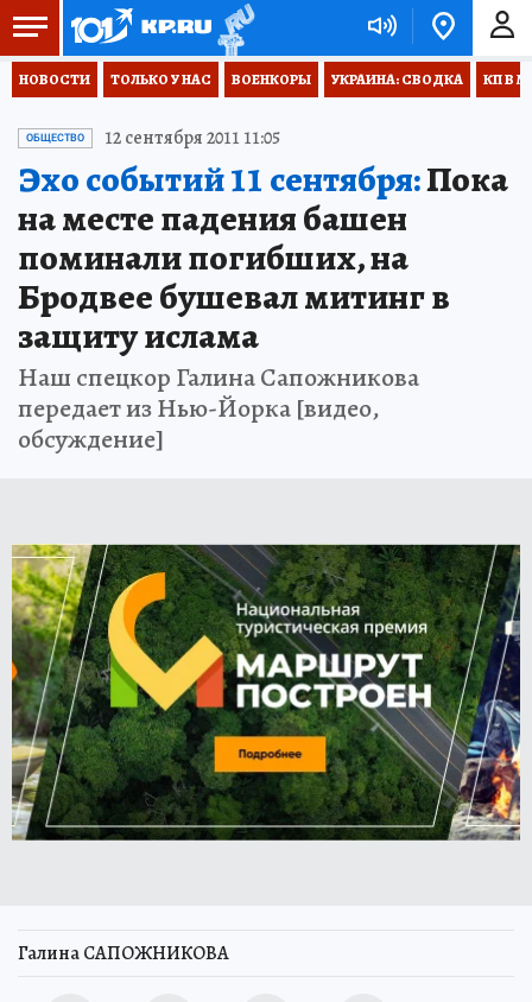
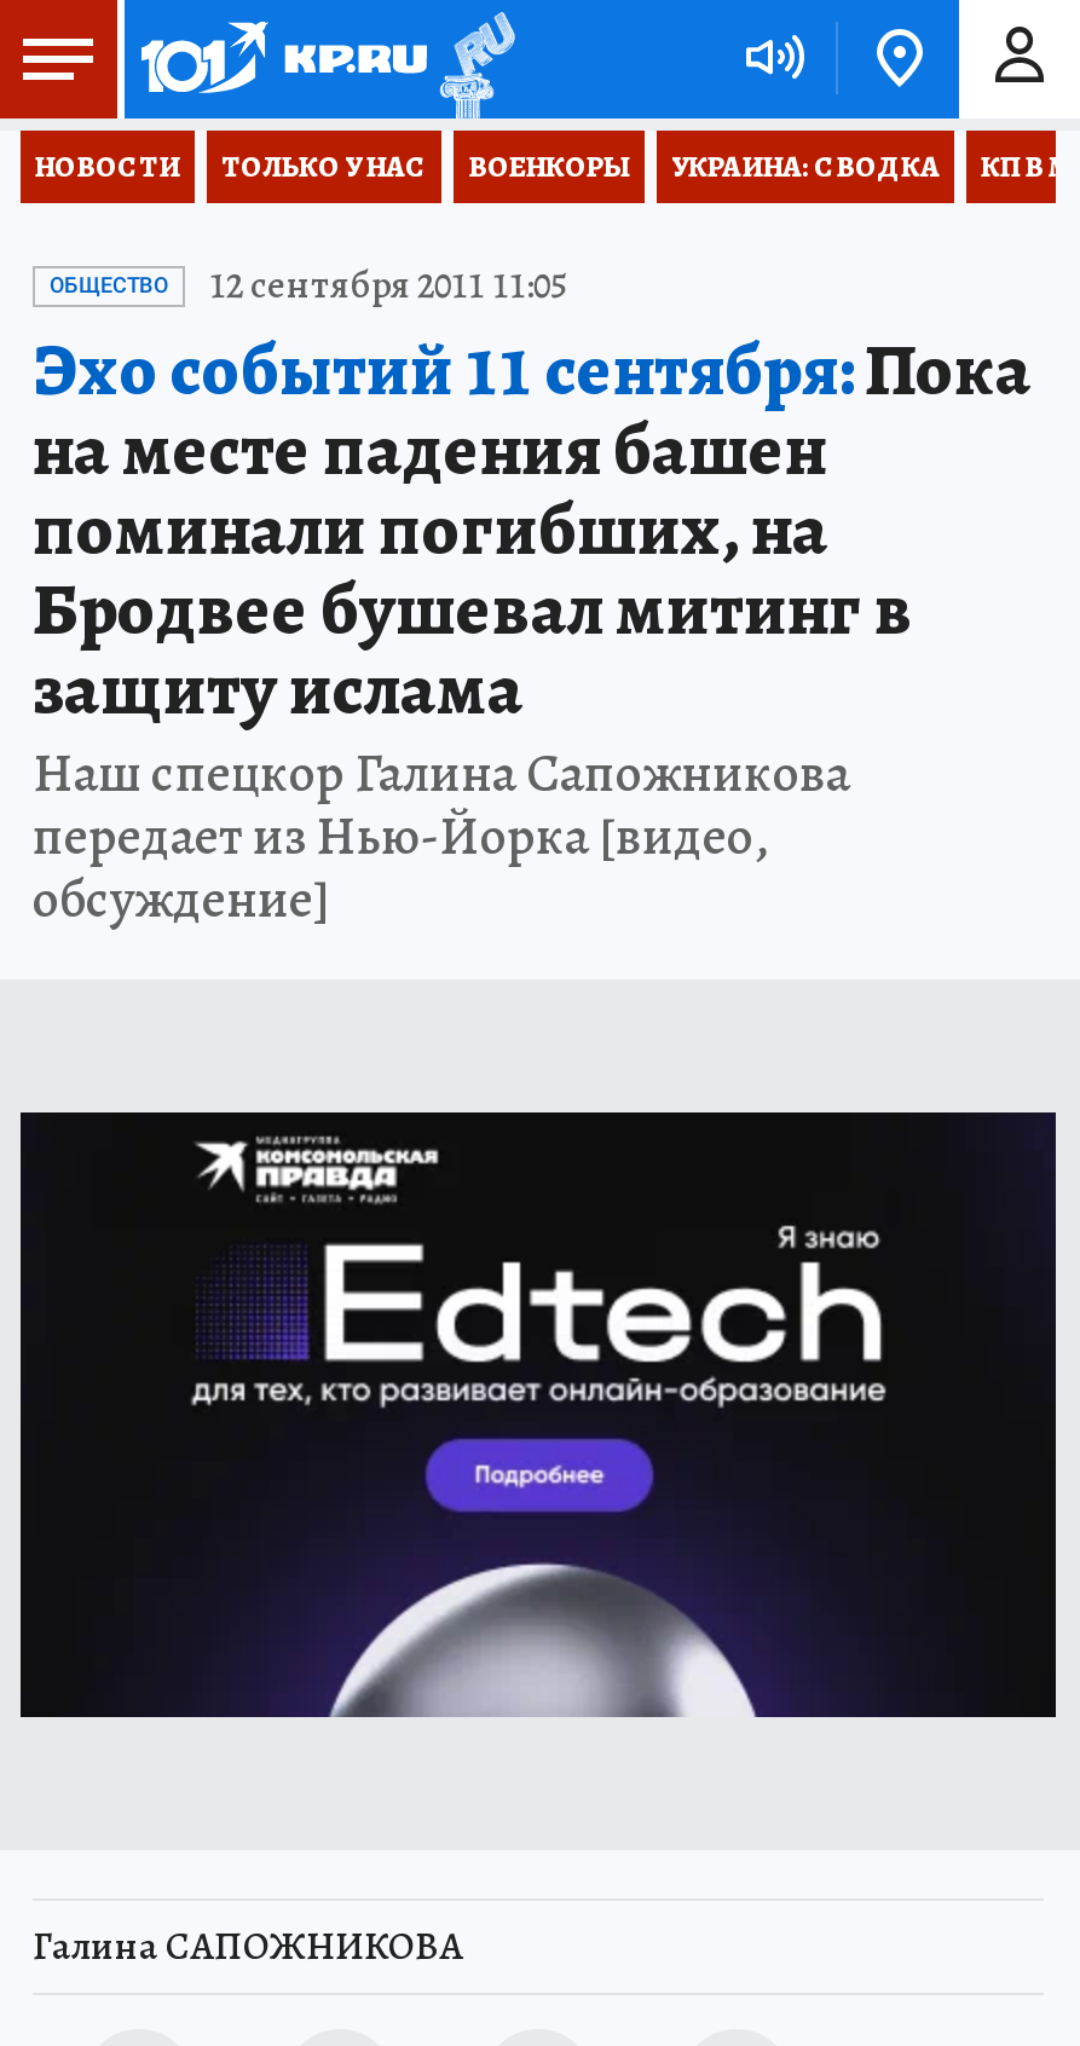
- [image]
+ [image]
